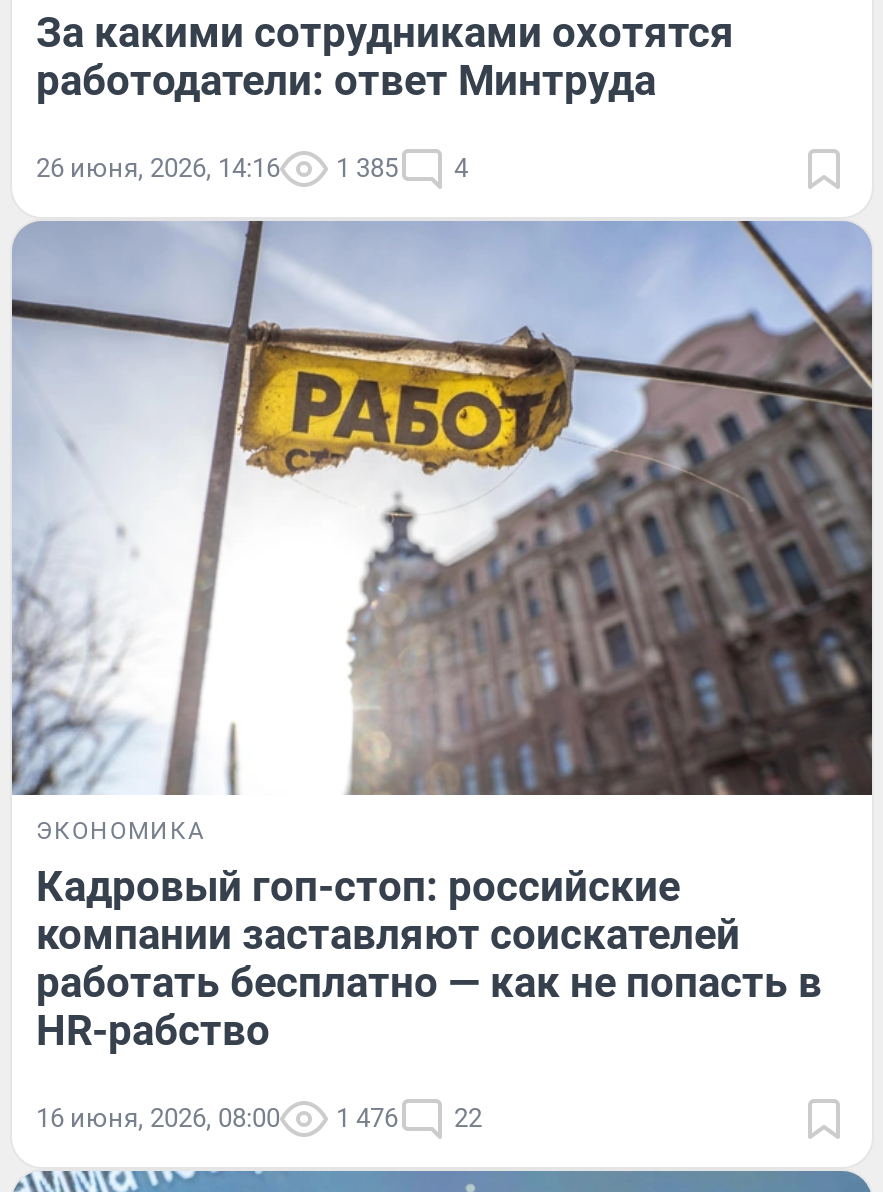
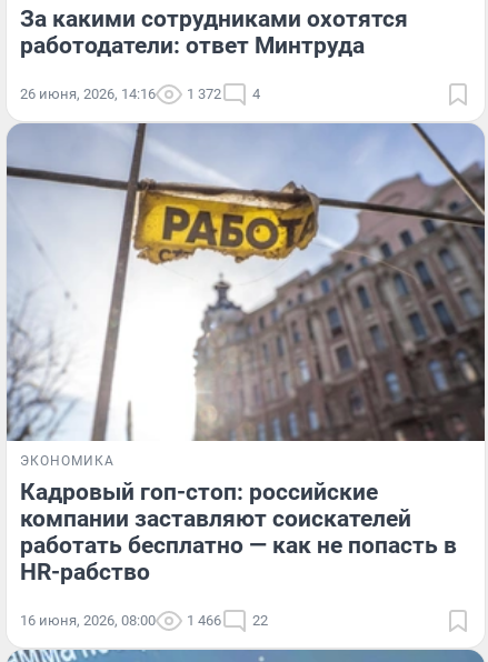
- 26 июня, 2026, 14:16 1 385 4
+ 26 июня, 2026, 14:16 1 372 4

- 16 июня, 2026, 08:00 1 476 22
+ 16 июня, 2026, 08:00 1 466 22
